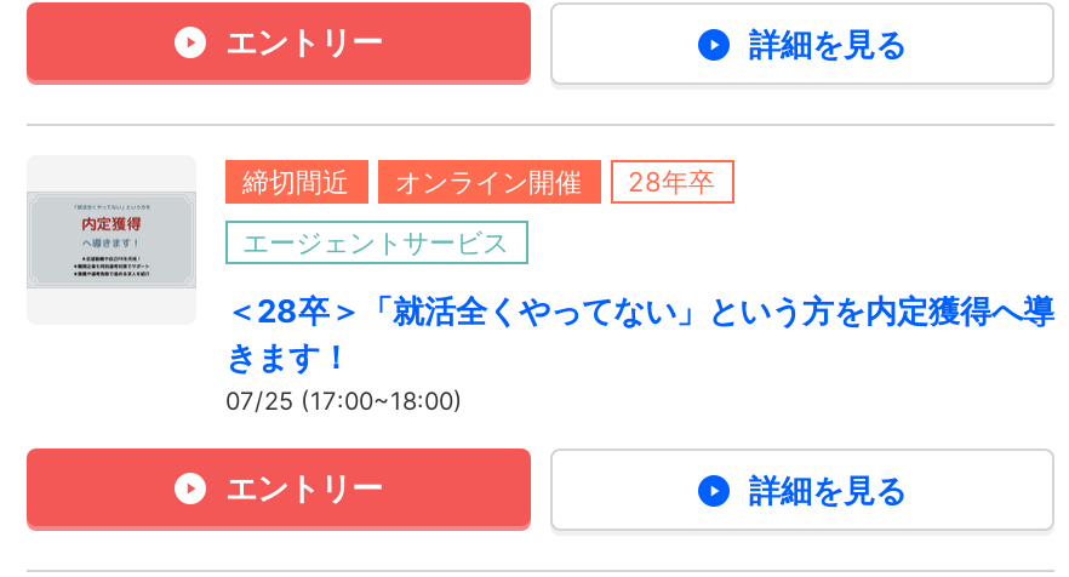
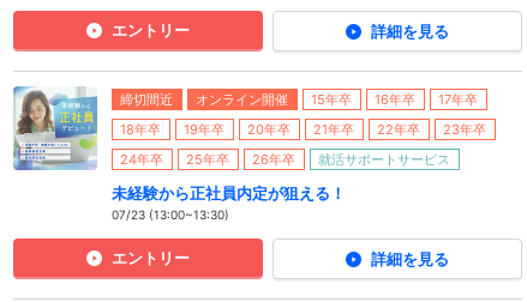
- [image]
- 28年卒
- エージェントサービス
- ＜28卒＞「就活全くやってない」という方を内定獲得へ導
- きます！
- 07/25 (17:00~18:00)
+ [image]
+ 15年卒
+ 16年卒
+ 17年卒
+ 18年卒
+ 19年卒
+ 20年卒
+ 21年卒
+ 22年卒
+ 23年卒
+ 24年卒
+ 25年卒
+ 26年卒
+ 就活サポートサービス
+ 未経験から正社員内定が狙える！
+ 07/23 (13:00~13:30)
